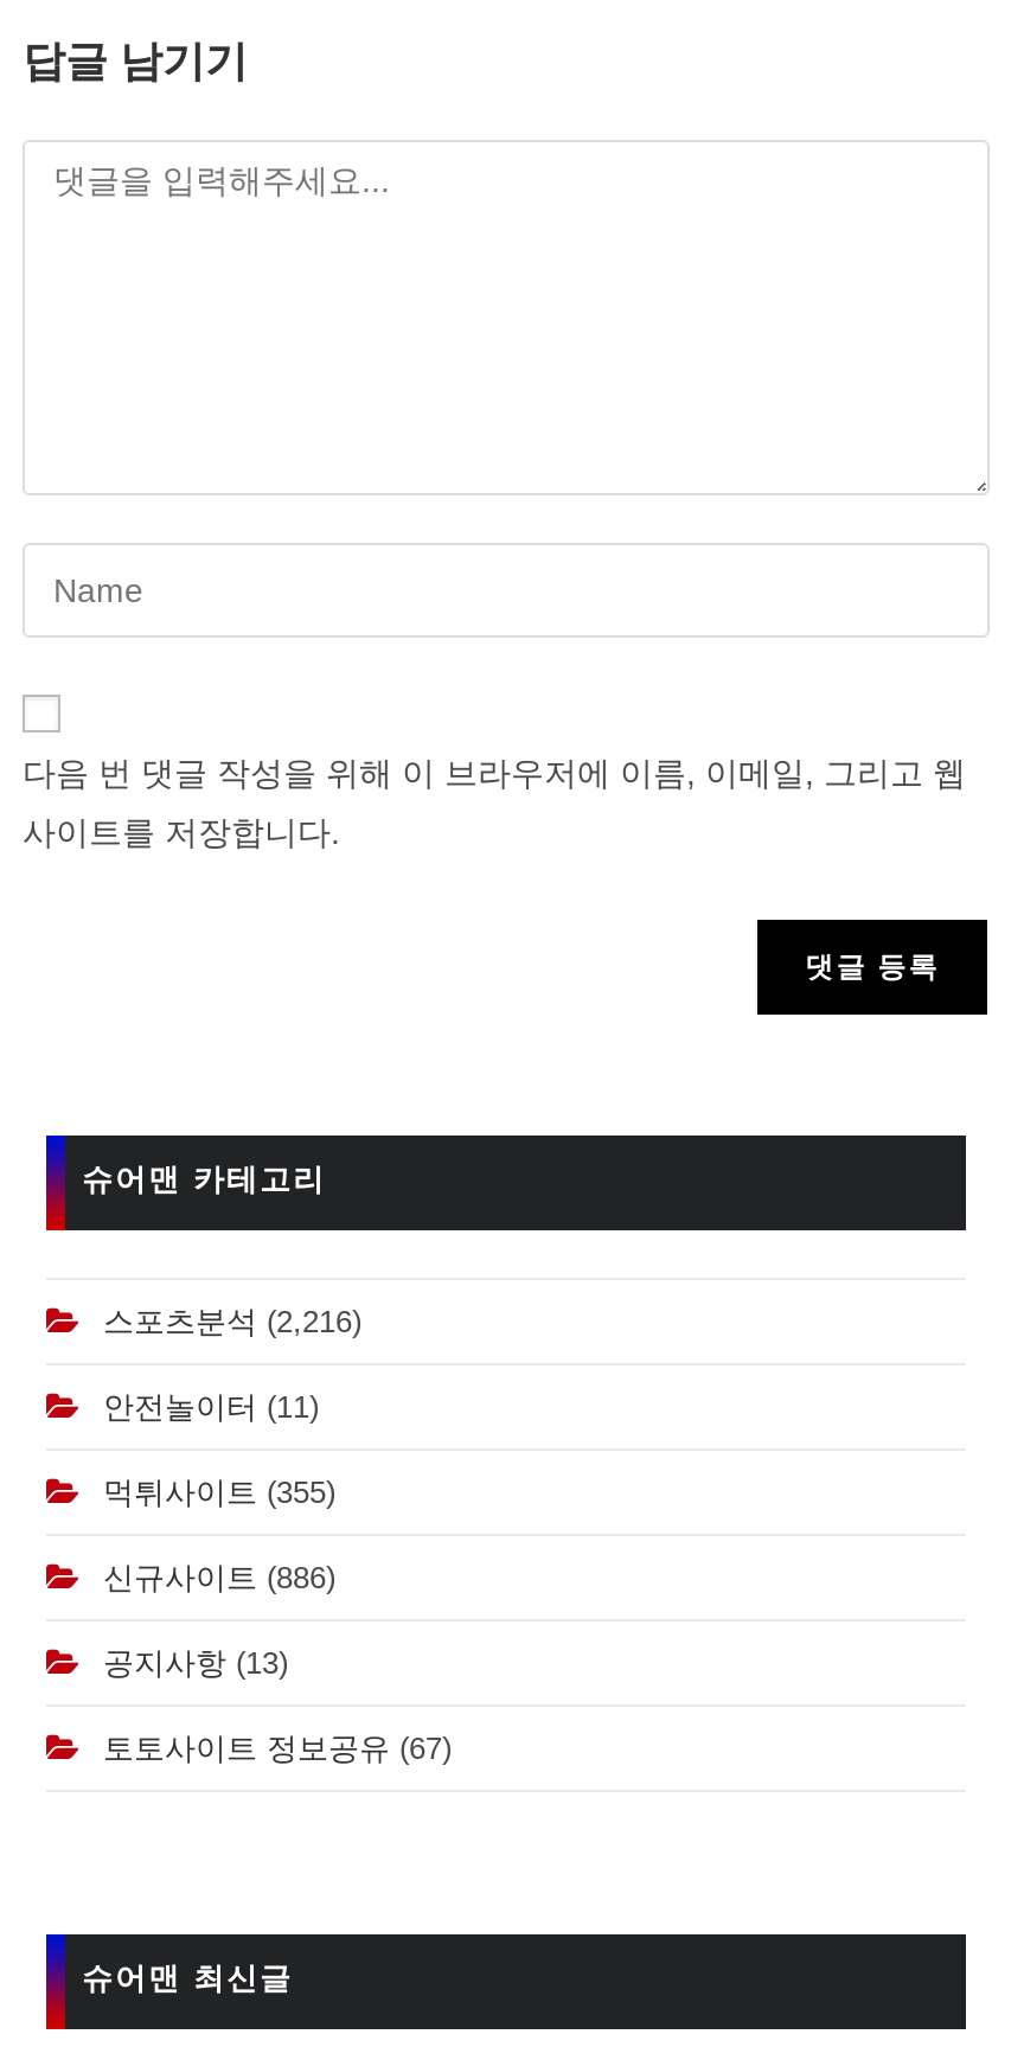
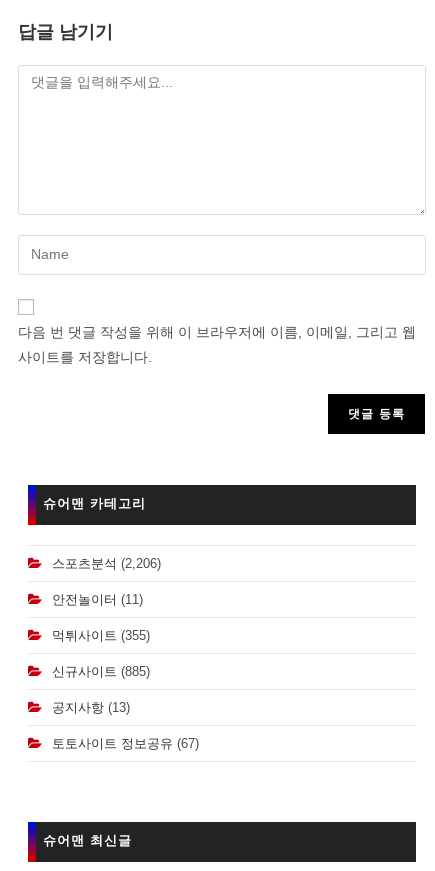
- 스포츠분석 (2,216)
+ 스포츠분석 (2,206)

- 신규사이트 (886)
+ 신규사이트 (885)
